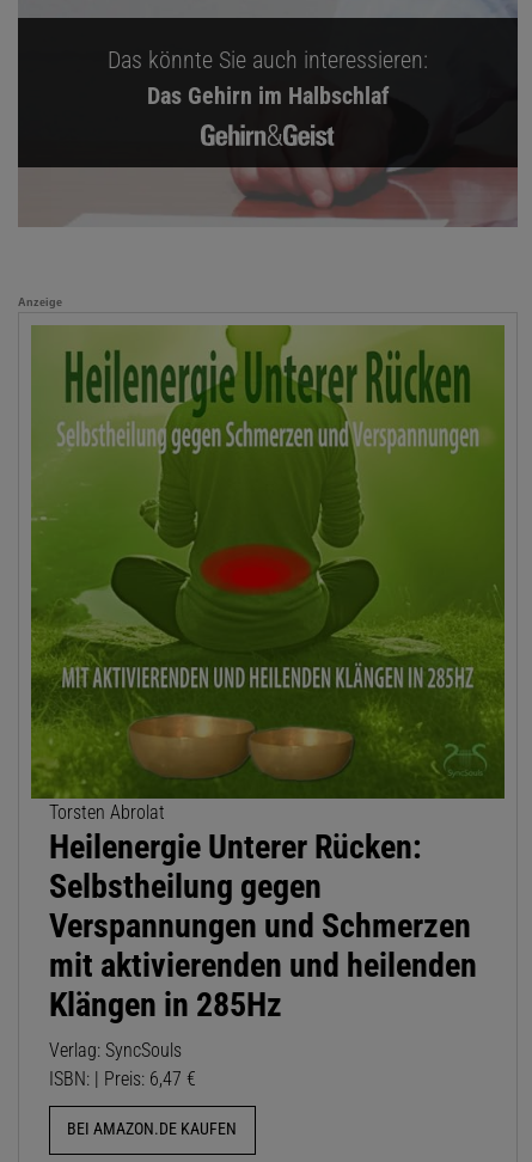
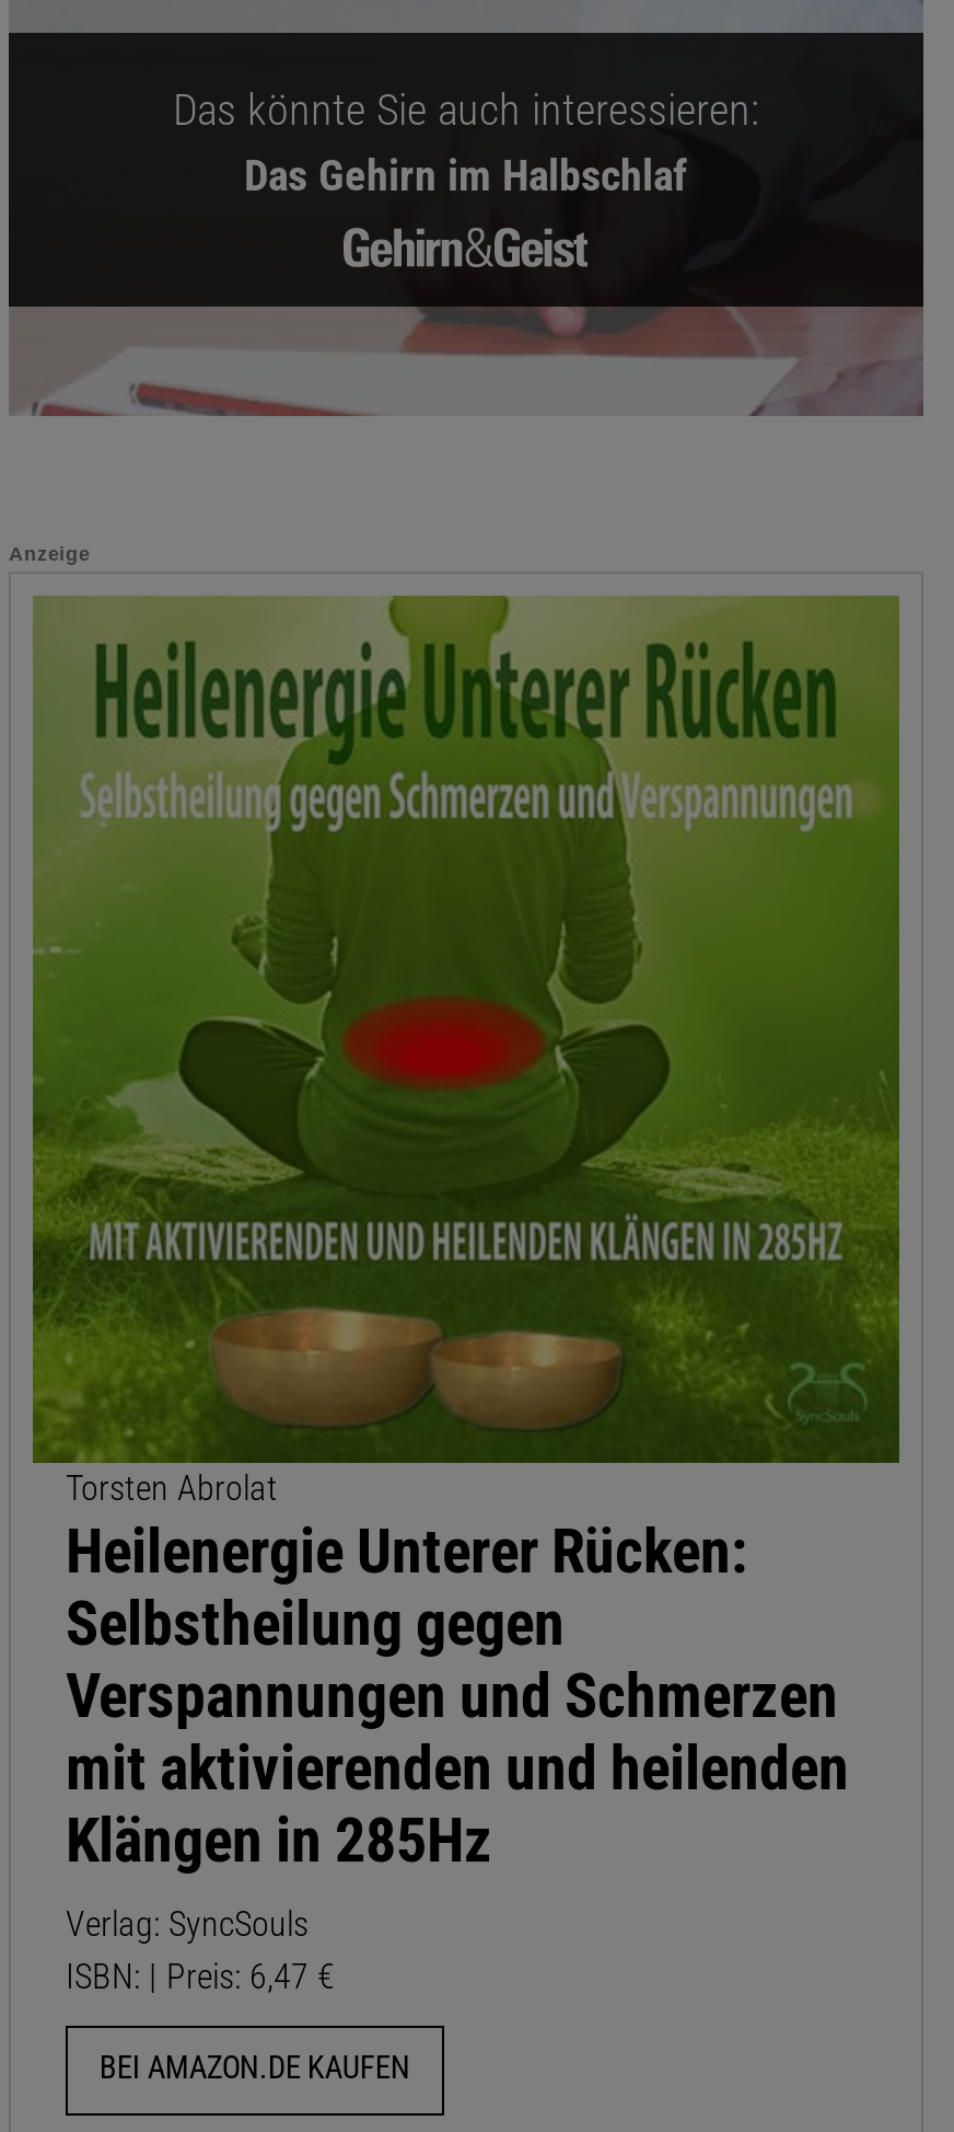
- [image]
+ [image]
